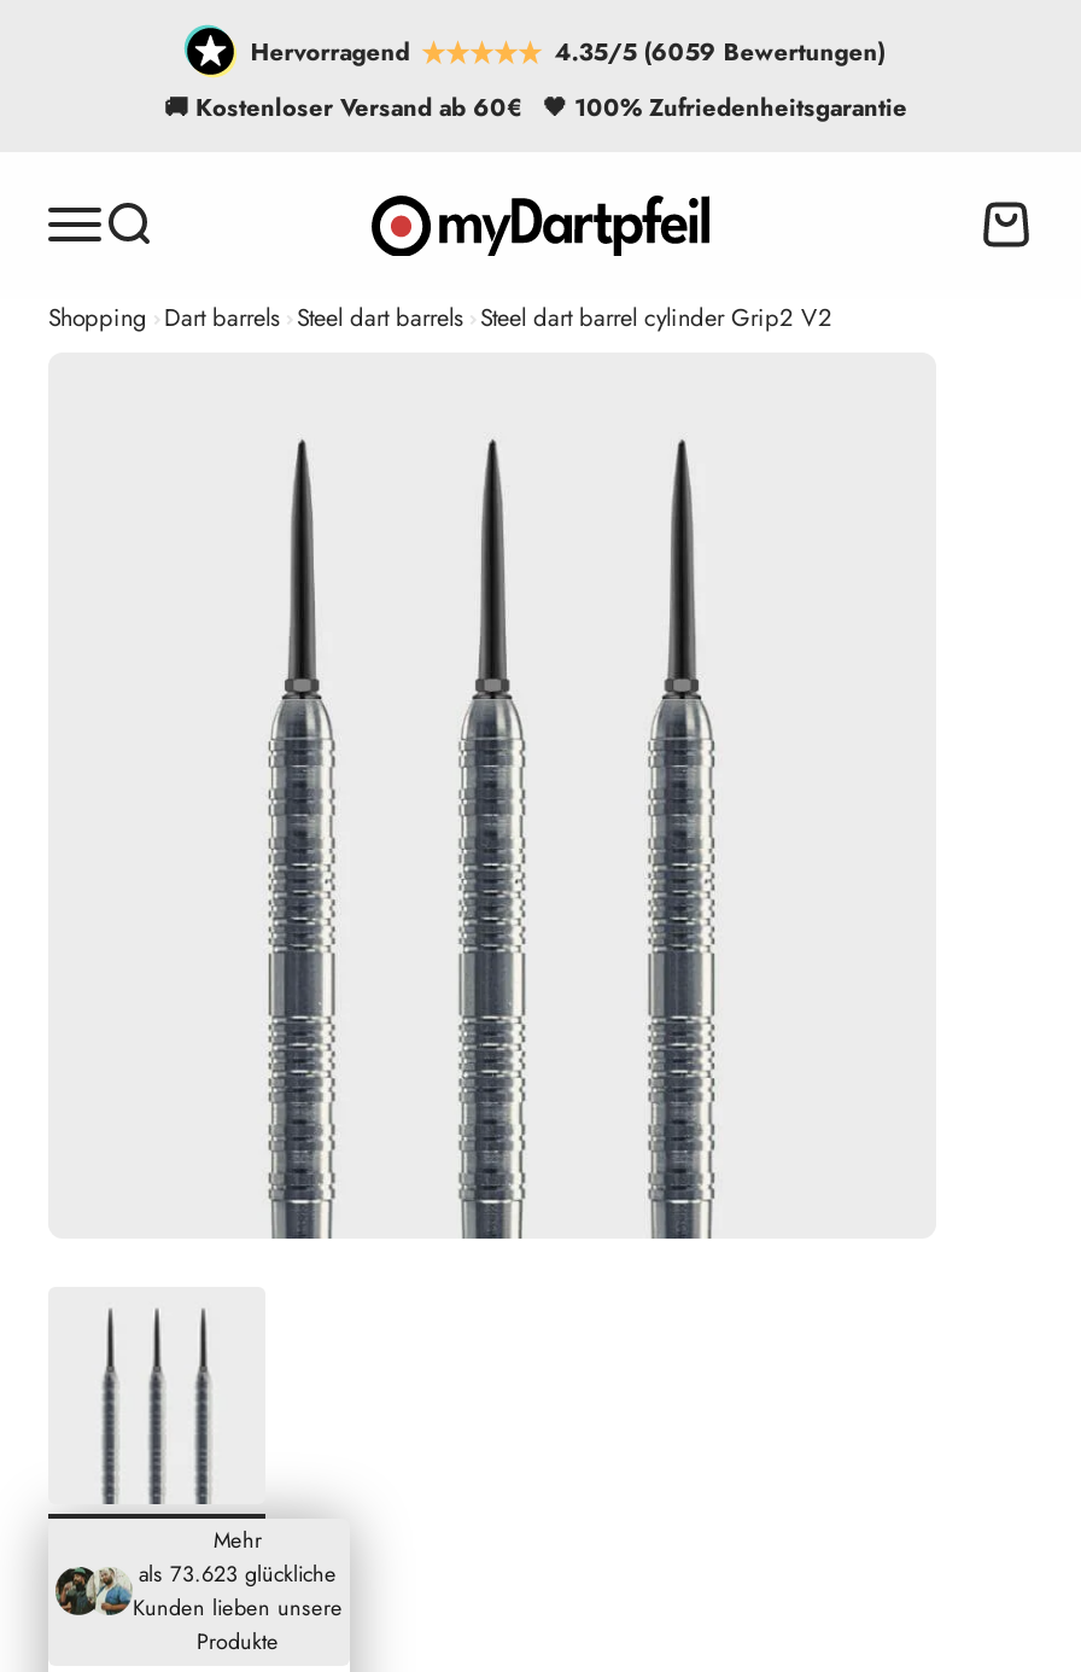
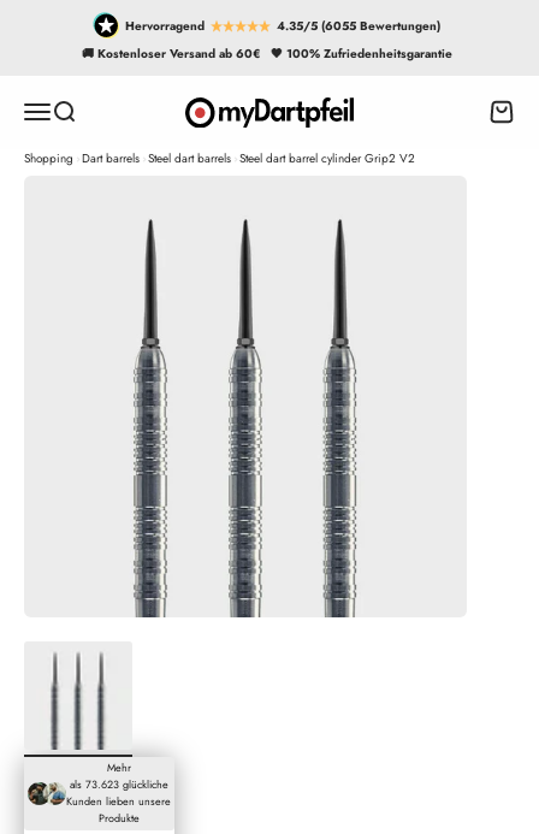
- 4.35/5 (6059 Bewertungen)
+ 4.35/5 (6055 Bewertungen)
